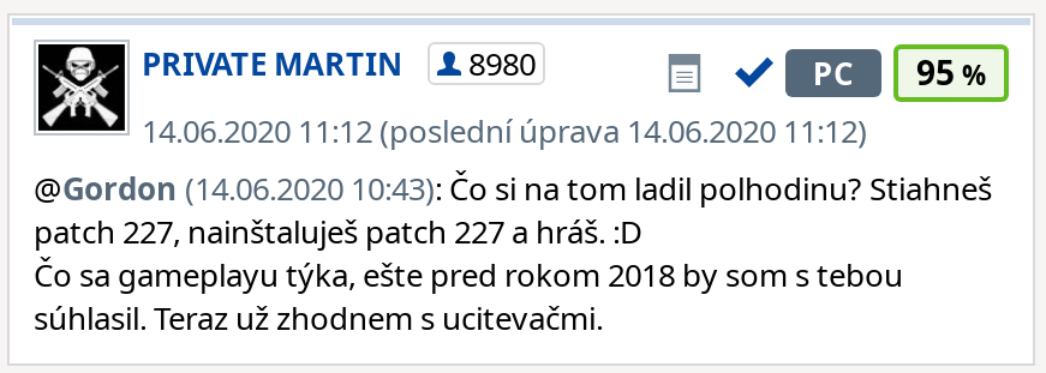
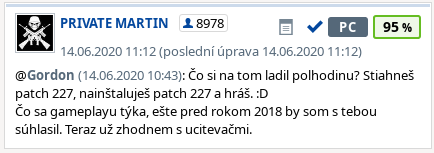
- PRIVATE MARTIN 8980
+ PRIVATE MARTIN 8978
